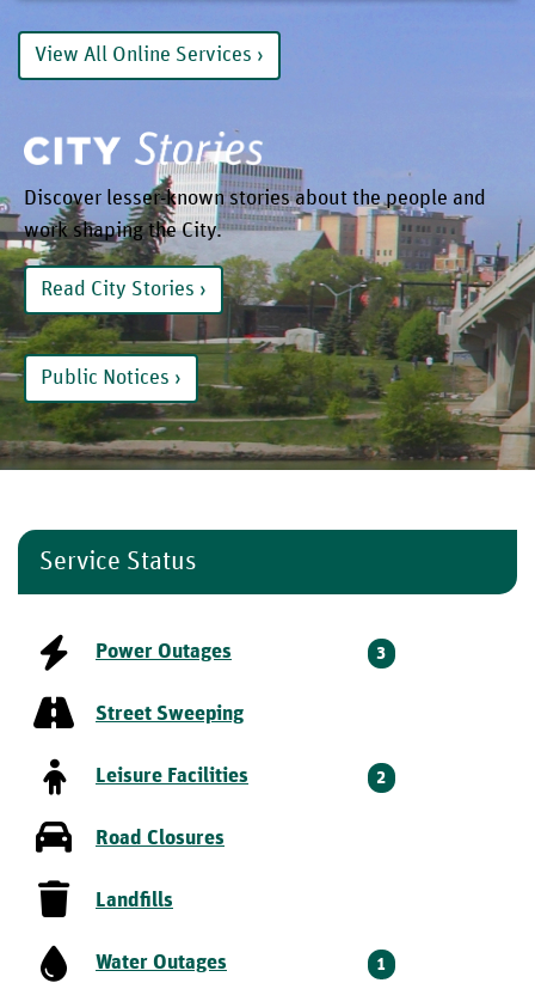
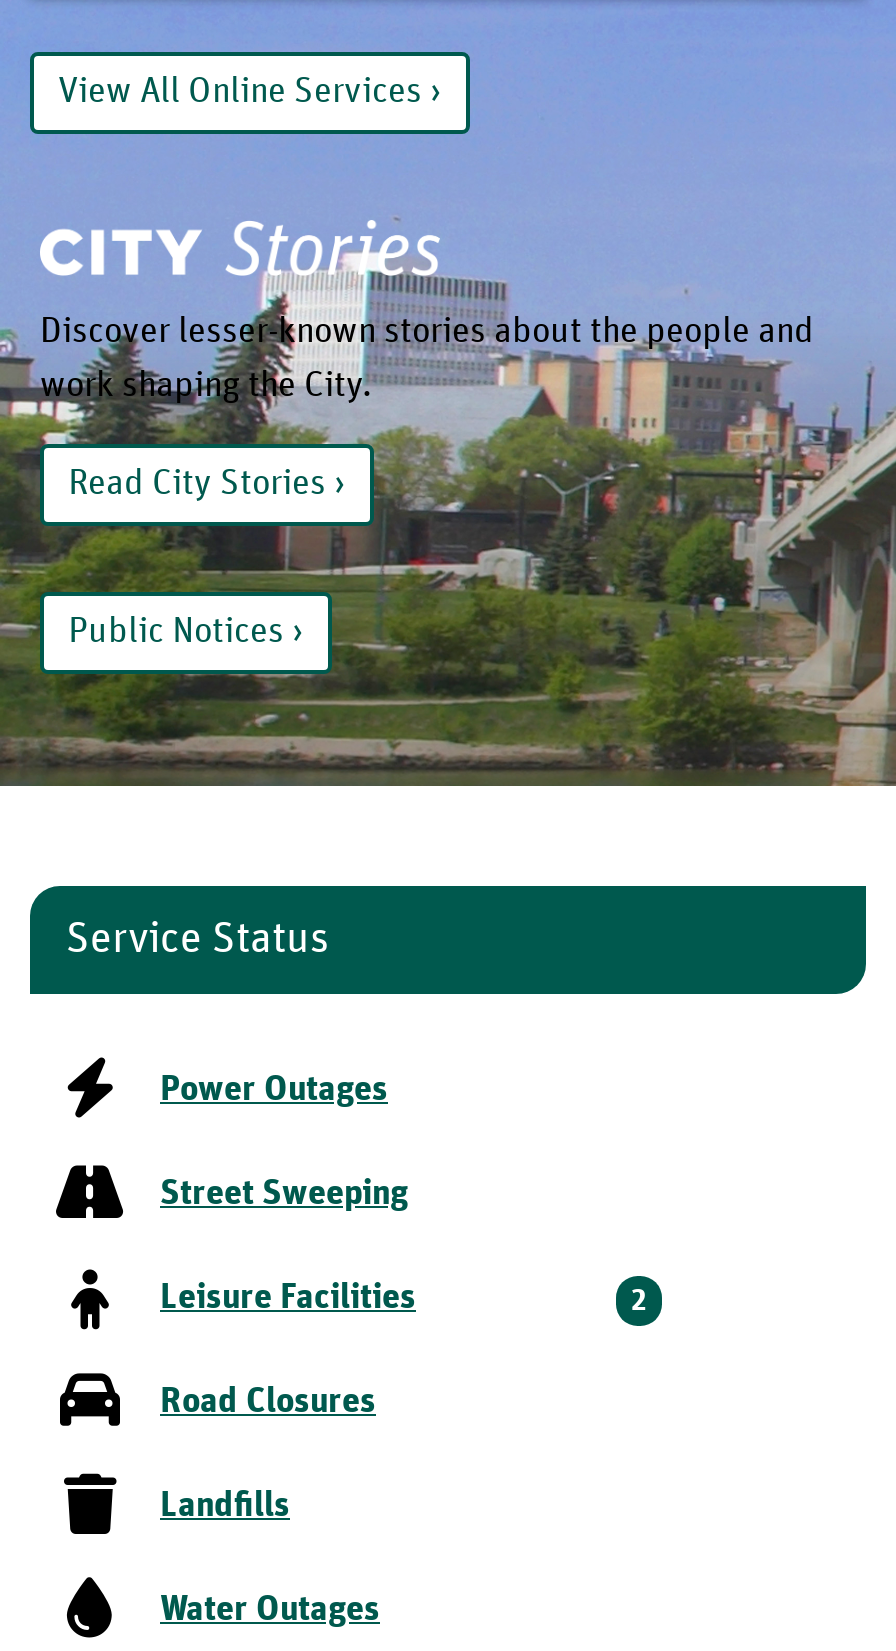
- 3

- 1
